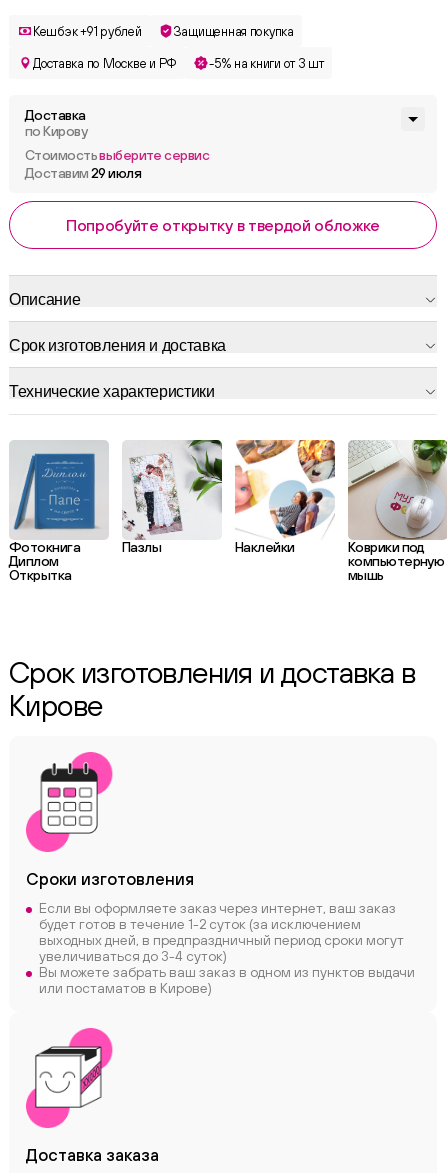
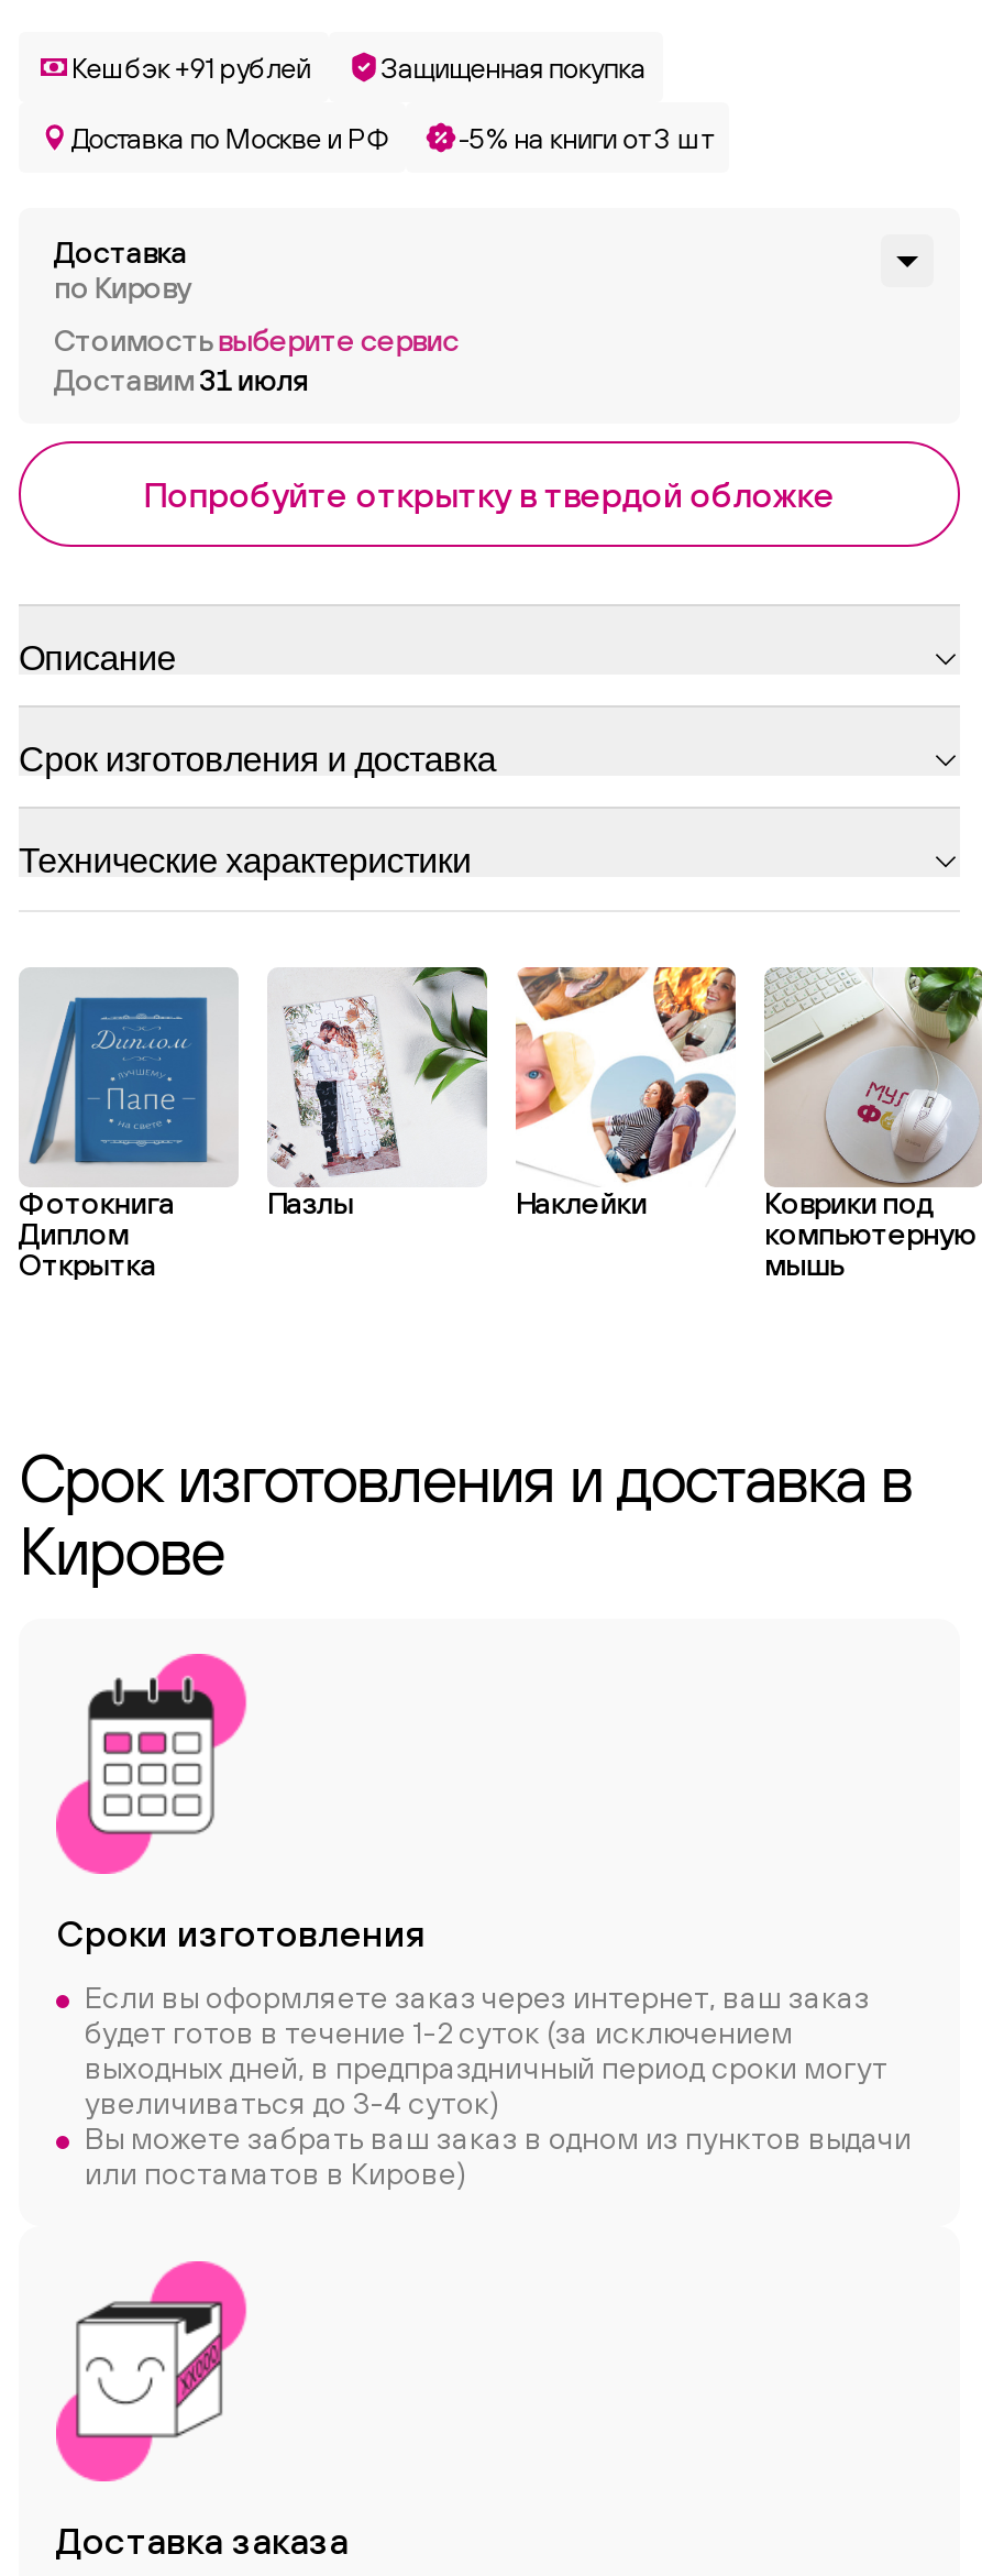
- Доставим 29 июля
+ Доставим 31 июля
